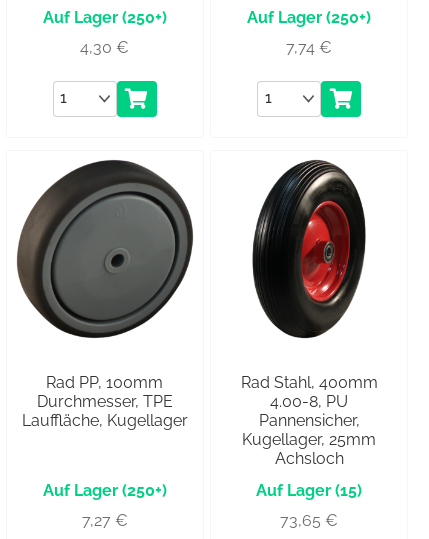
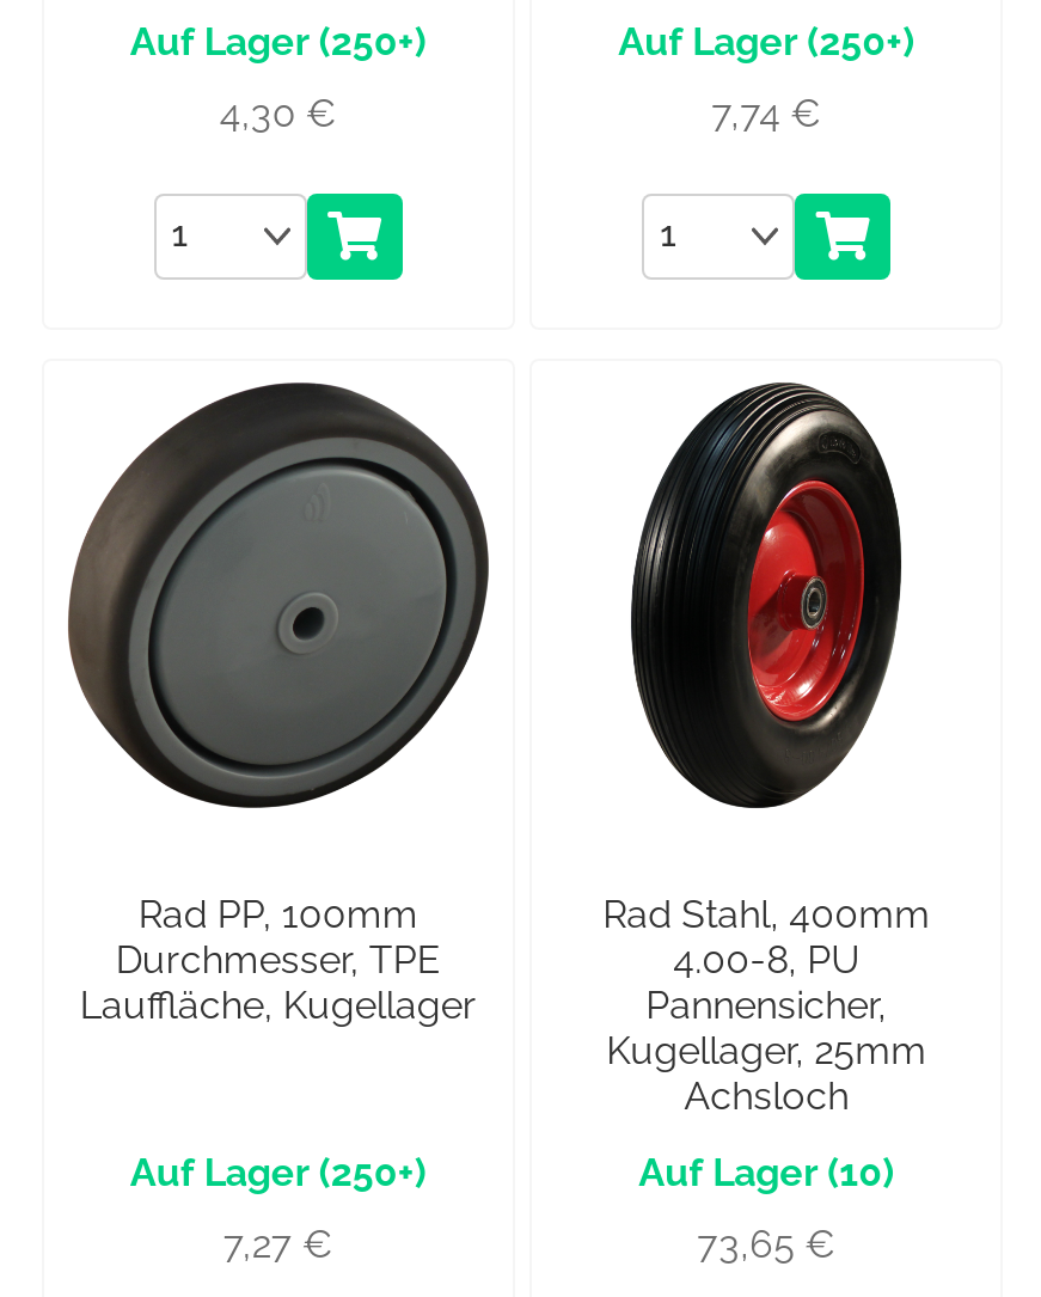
- (15)
+ (10)
